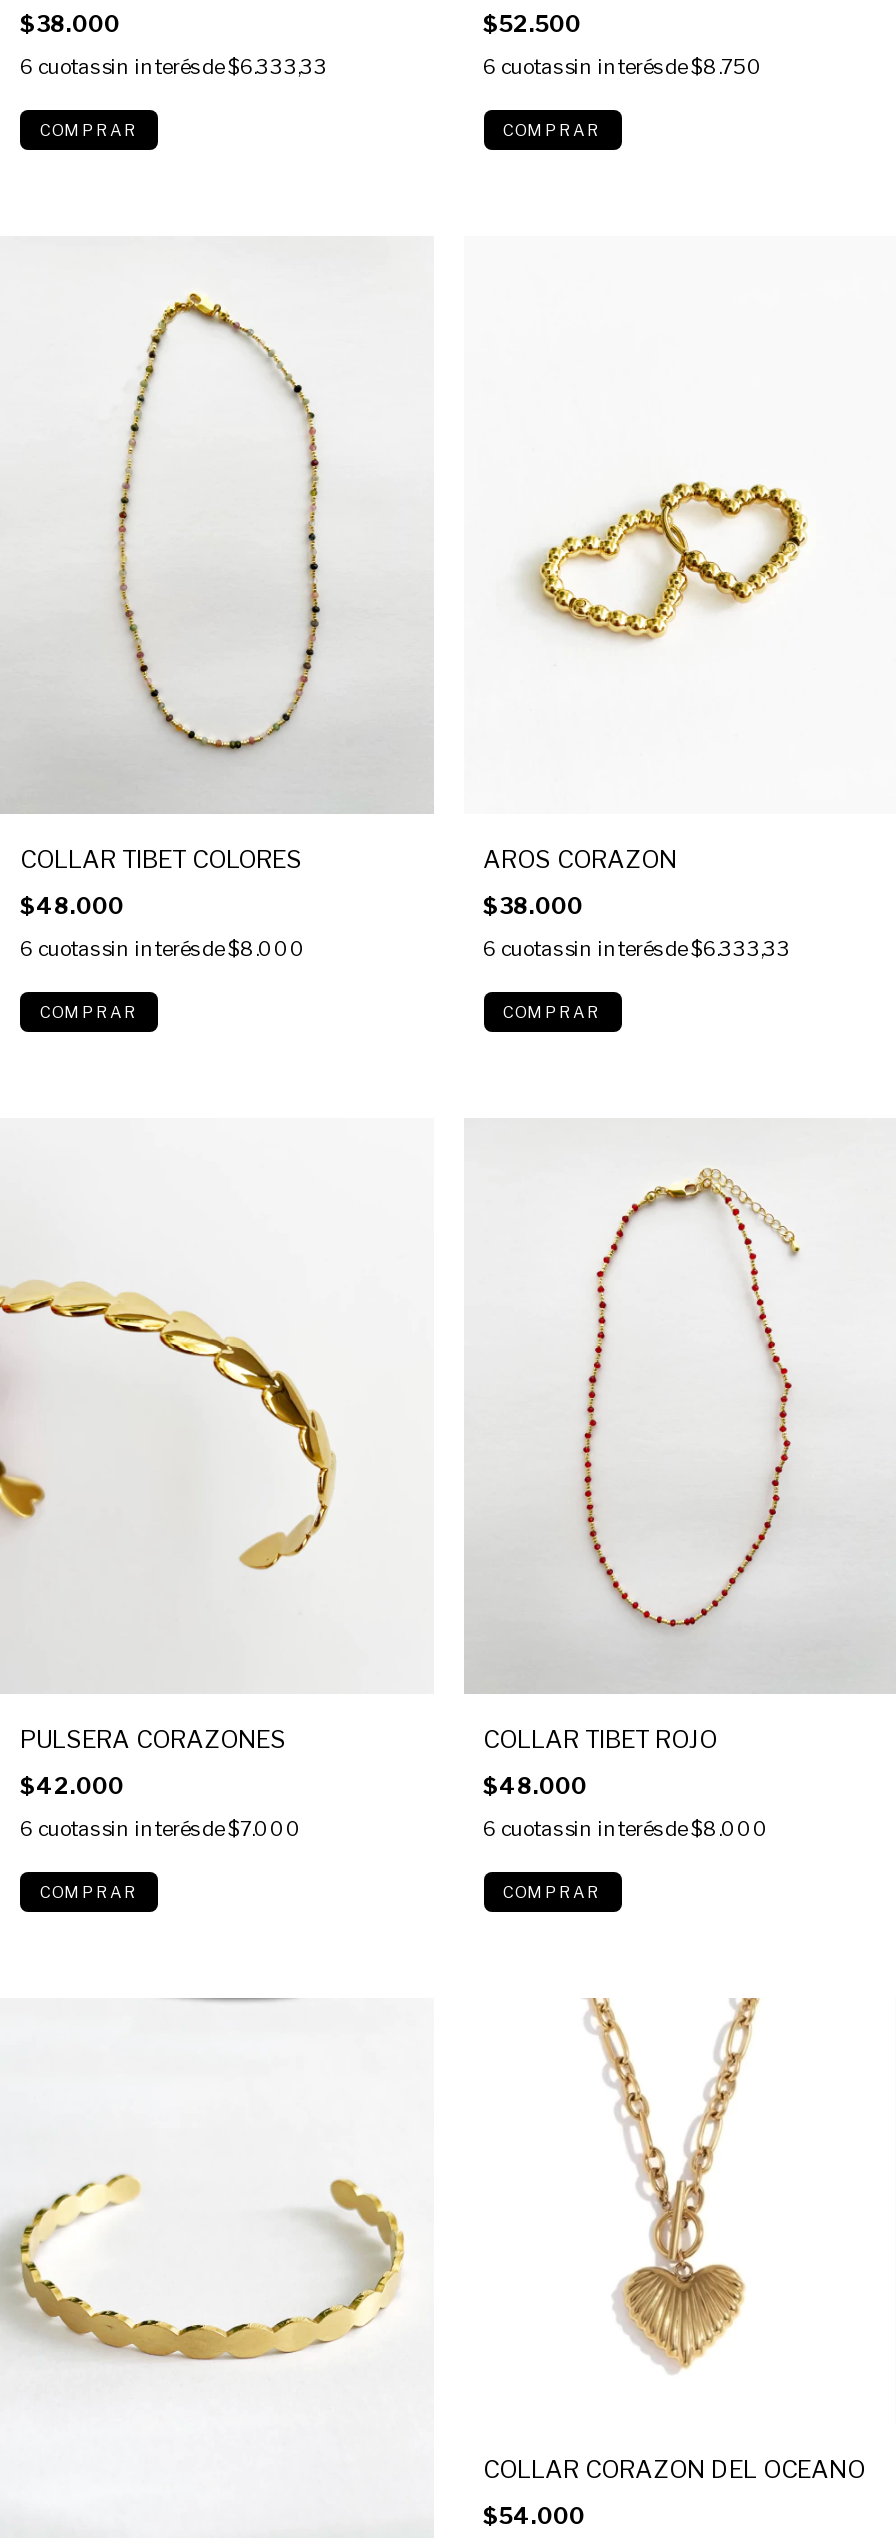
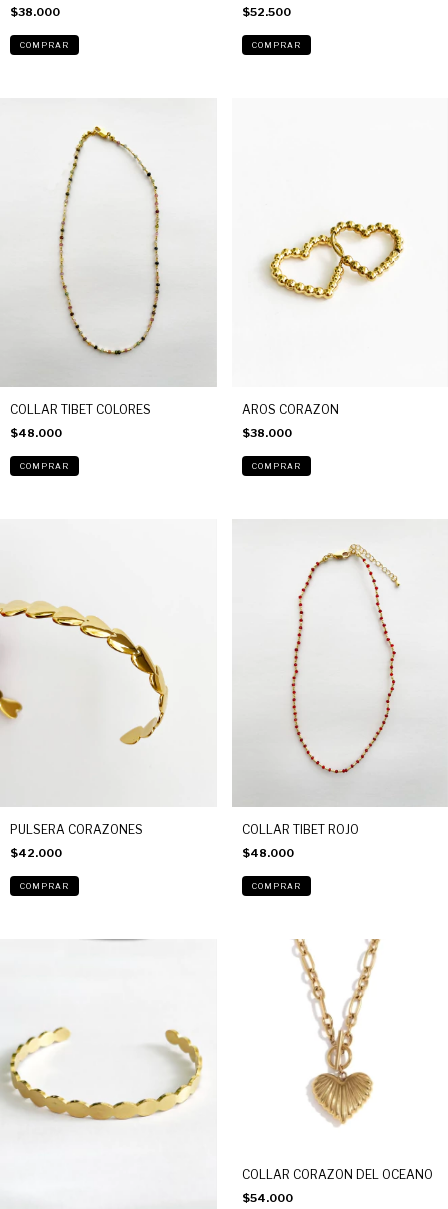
- 6 cuotas sin interés de$6.333,33

- 6 cuotas sin interés de$8.750

- 6 cuotas sin interés de$8.000

- 6 cuotas sin interés de$6.333,33

- 6 cuotas sin interés de$7.000

- 6 cuotas sin interés de$8.000
